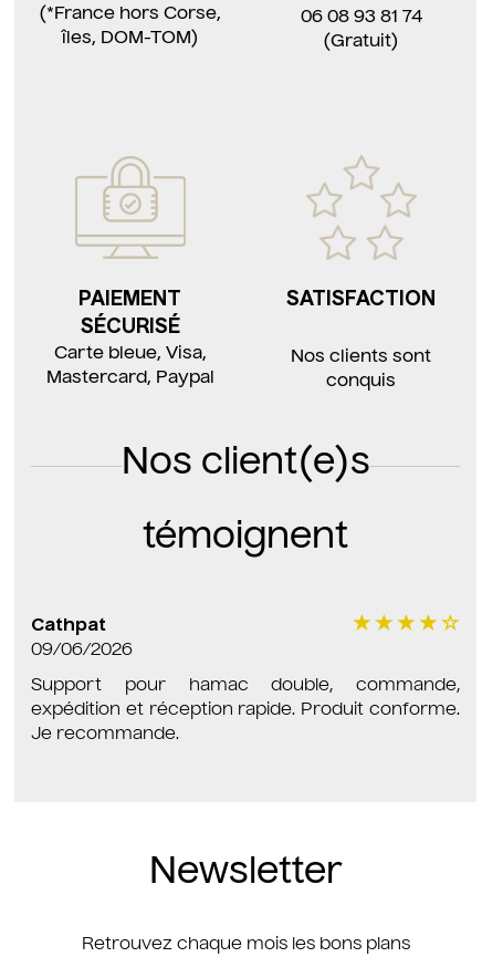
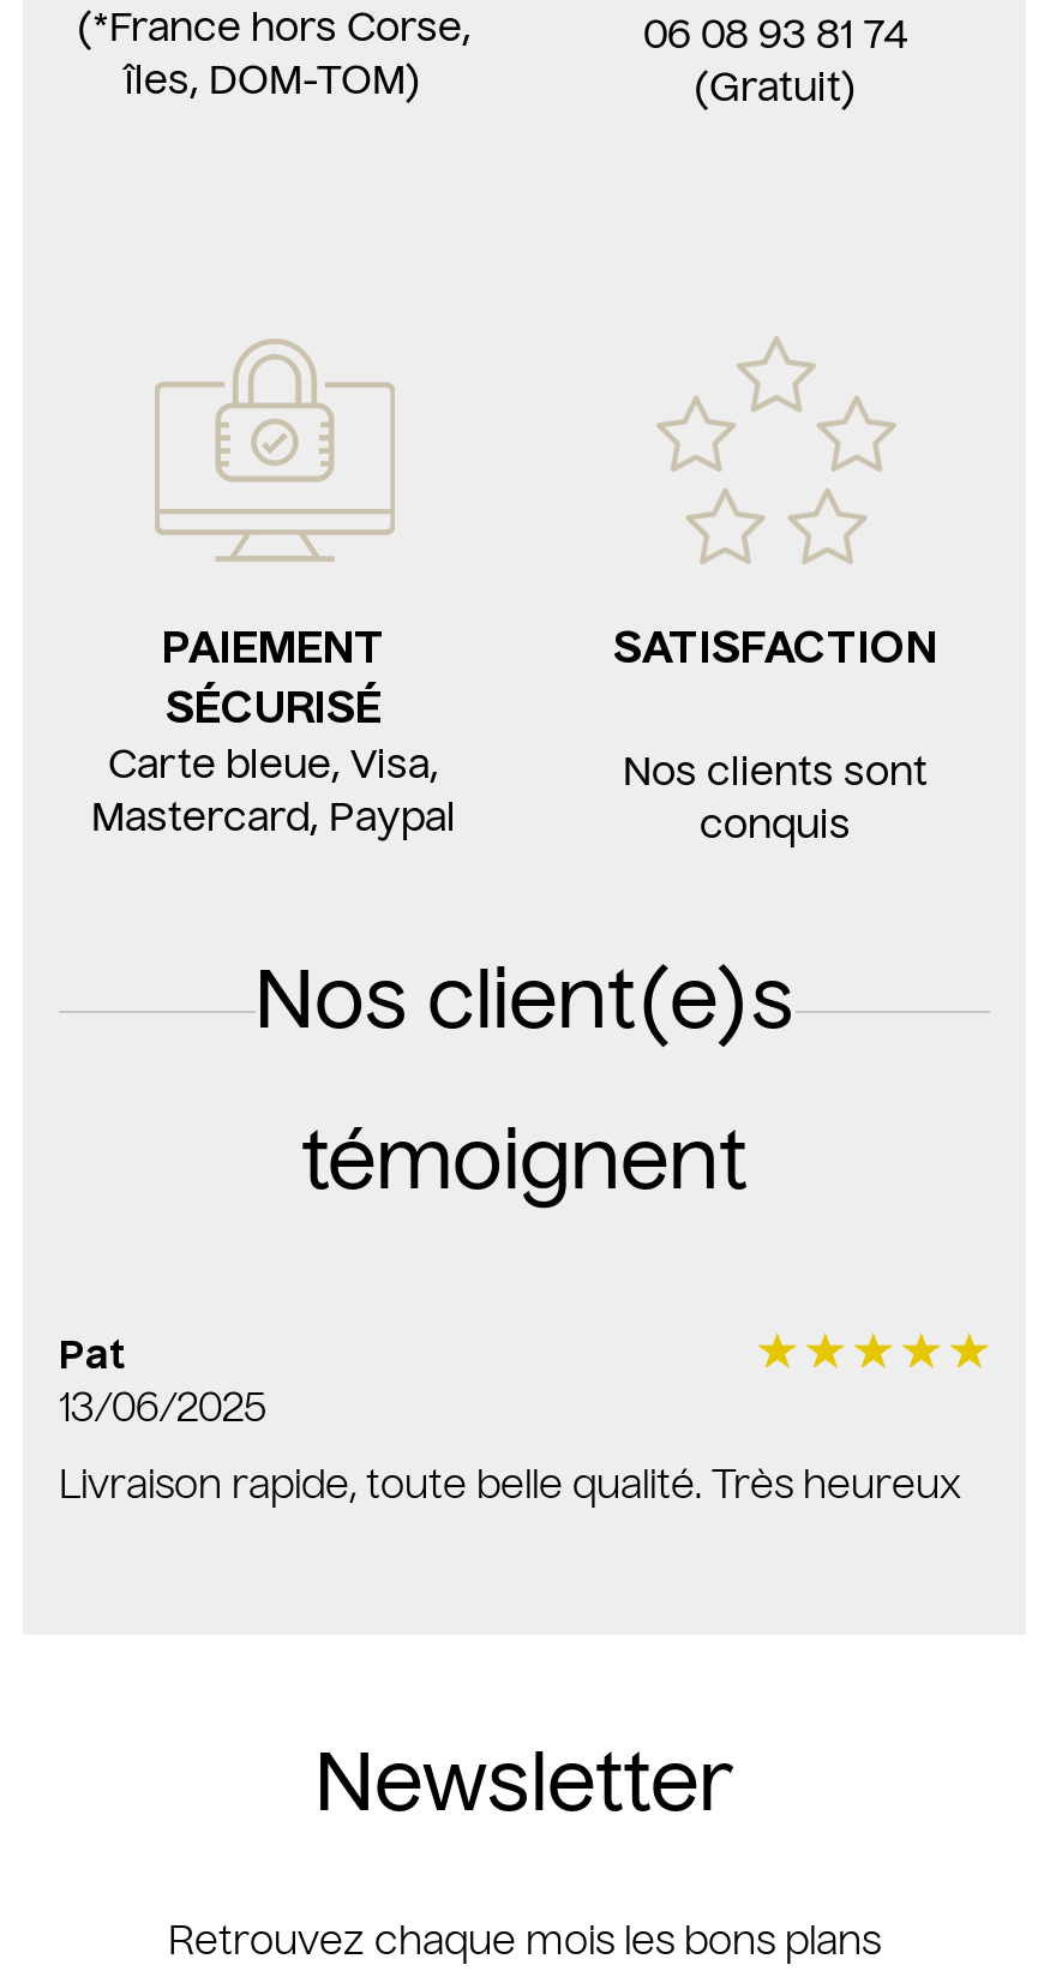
- Cathpat
- 09/06/2026
+ Pat
+ 13/06/2025

- Support pour hamac double, commande,
- expédition et réception rapide. Produit conforme.
- Je recommande.
+ Livraison rapide, toute belle qualité. Très heureux
